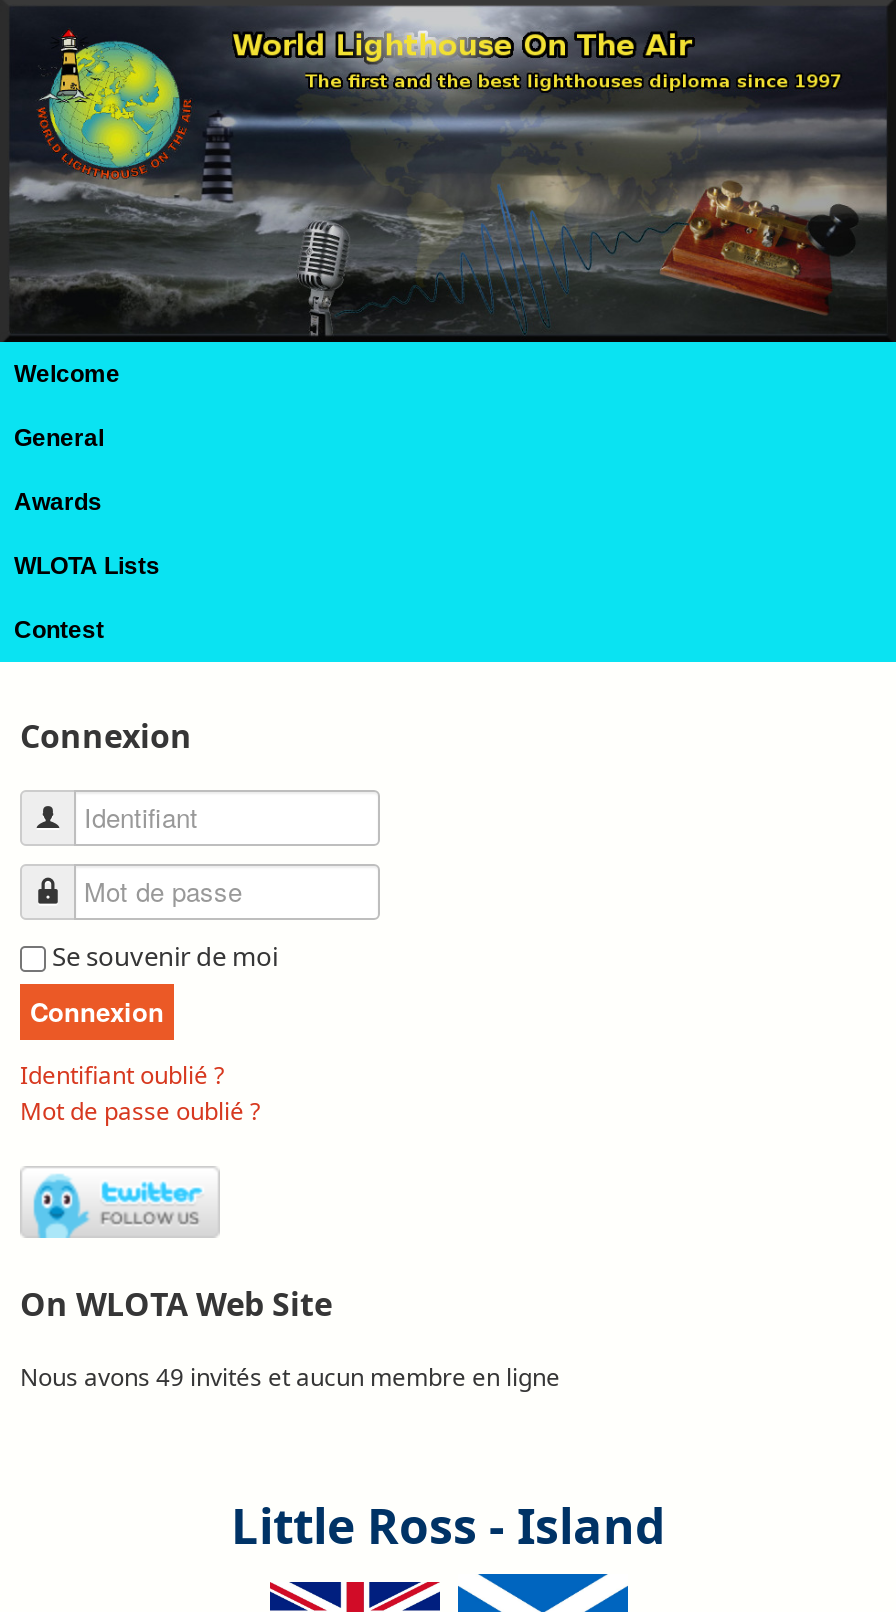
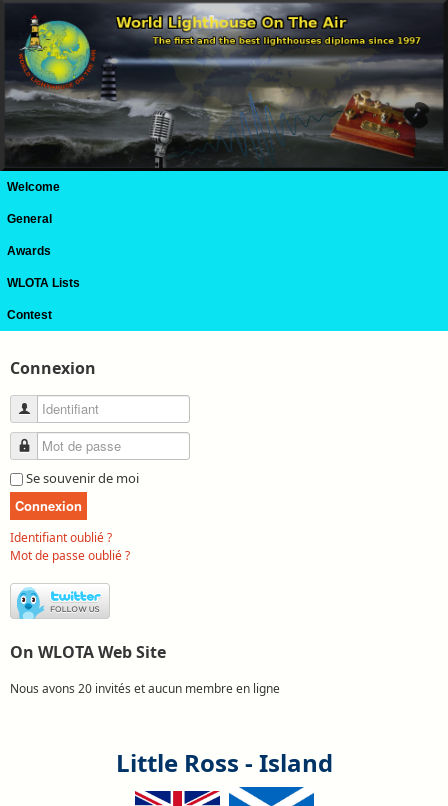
- Nous avons 49 invités et aucun membre en ligne
+ Nous avons 20 invités et aucun membre en ligne
